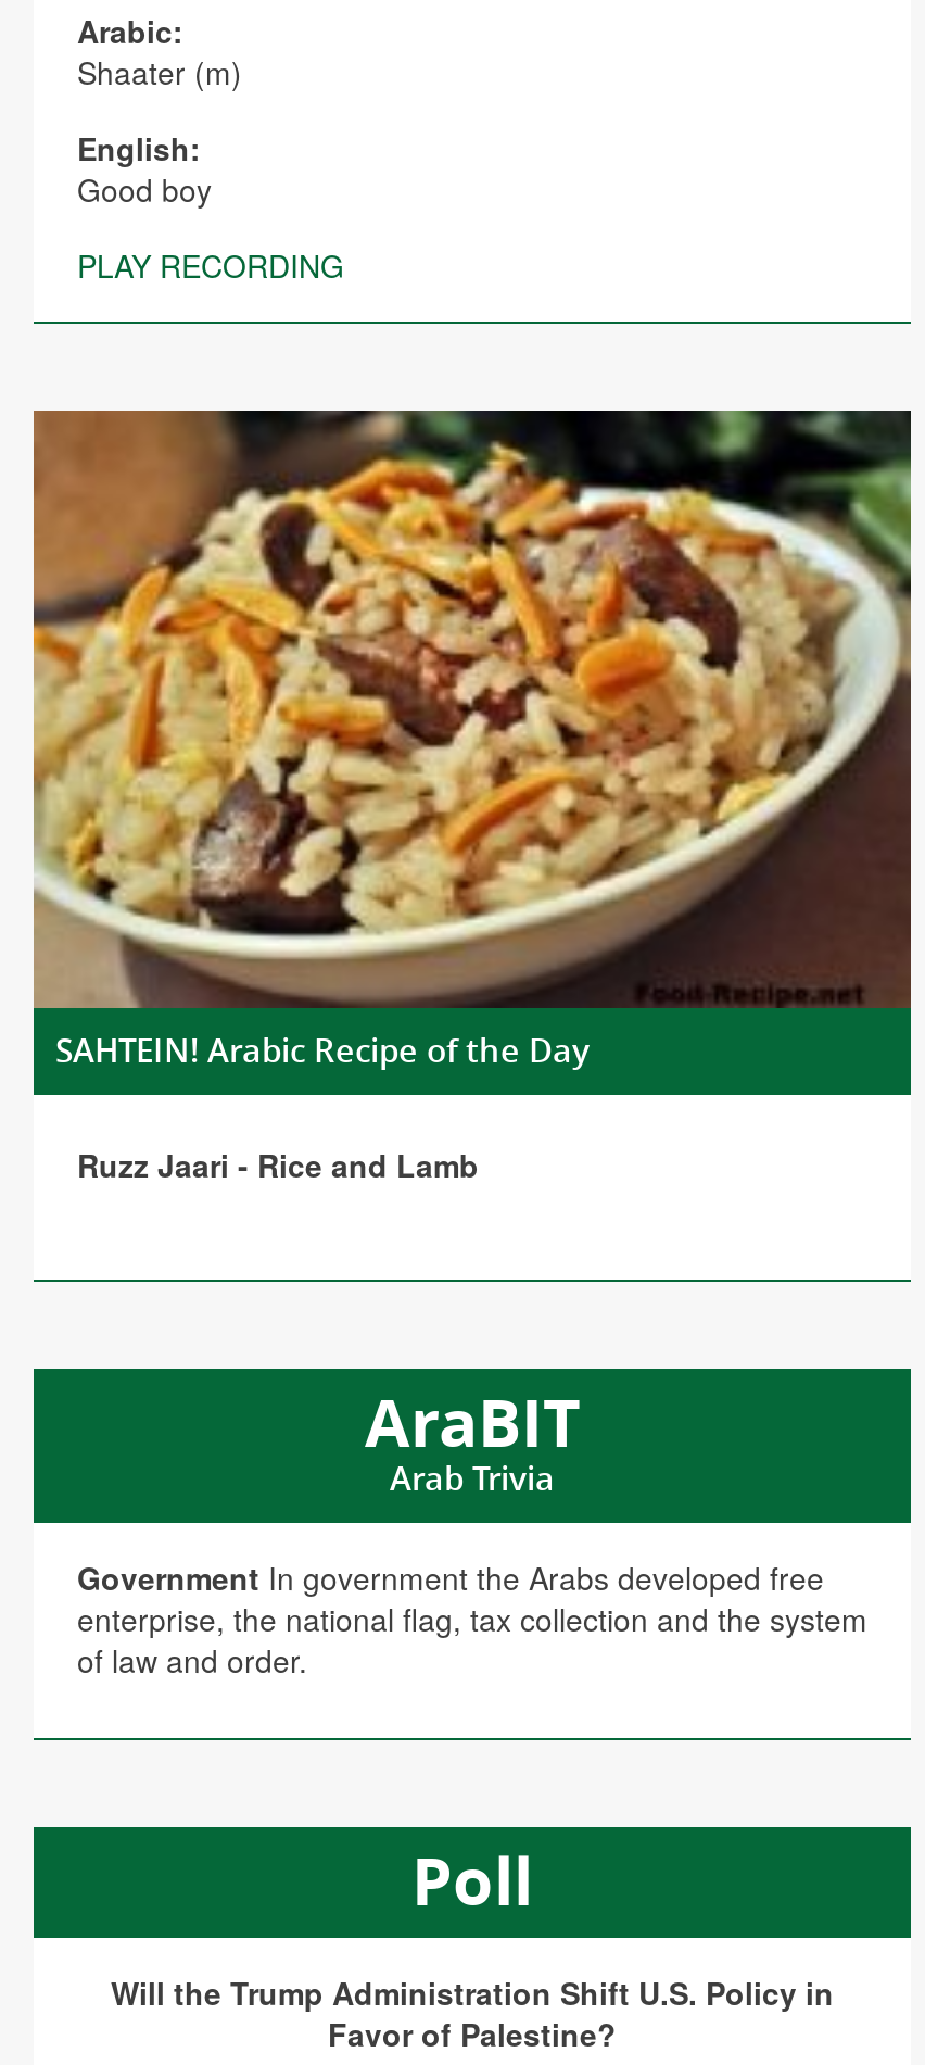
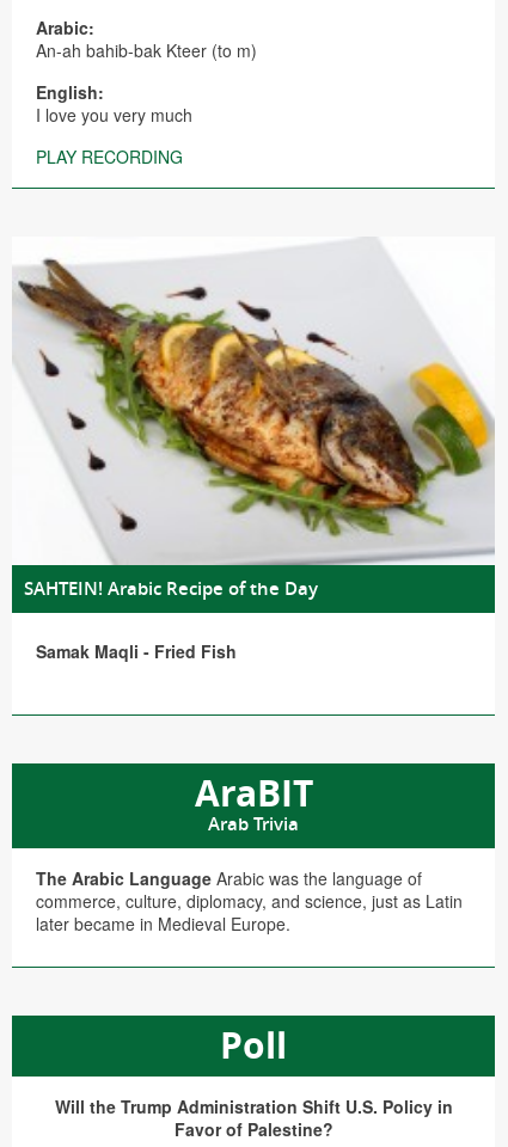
- Shaater (m)
+ An-ah bahib-bak Kteer (to m)

- Good boy
+ I love you very much

- [image]
+ [image]

- Ruzz Jaari - Rice and Lamb
+ Samak Maqli - Fried Fish

- Government In government the Arabs developed free
- enterprise, the national flag, tax collection and the system
- of law and order.
+ The Arabic Language Arabic was the language of
+ commerce, culture, diplomacy, and science, just as Latin
+ later became in Medieval Europe.
